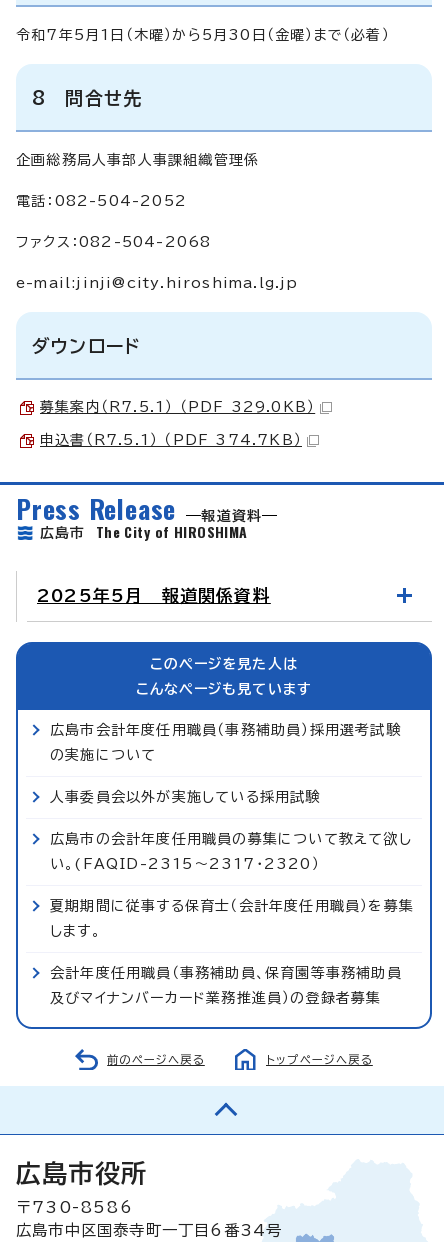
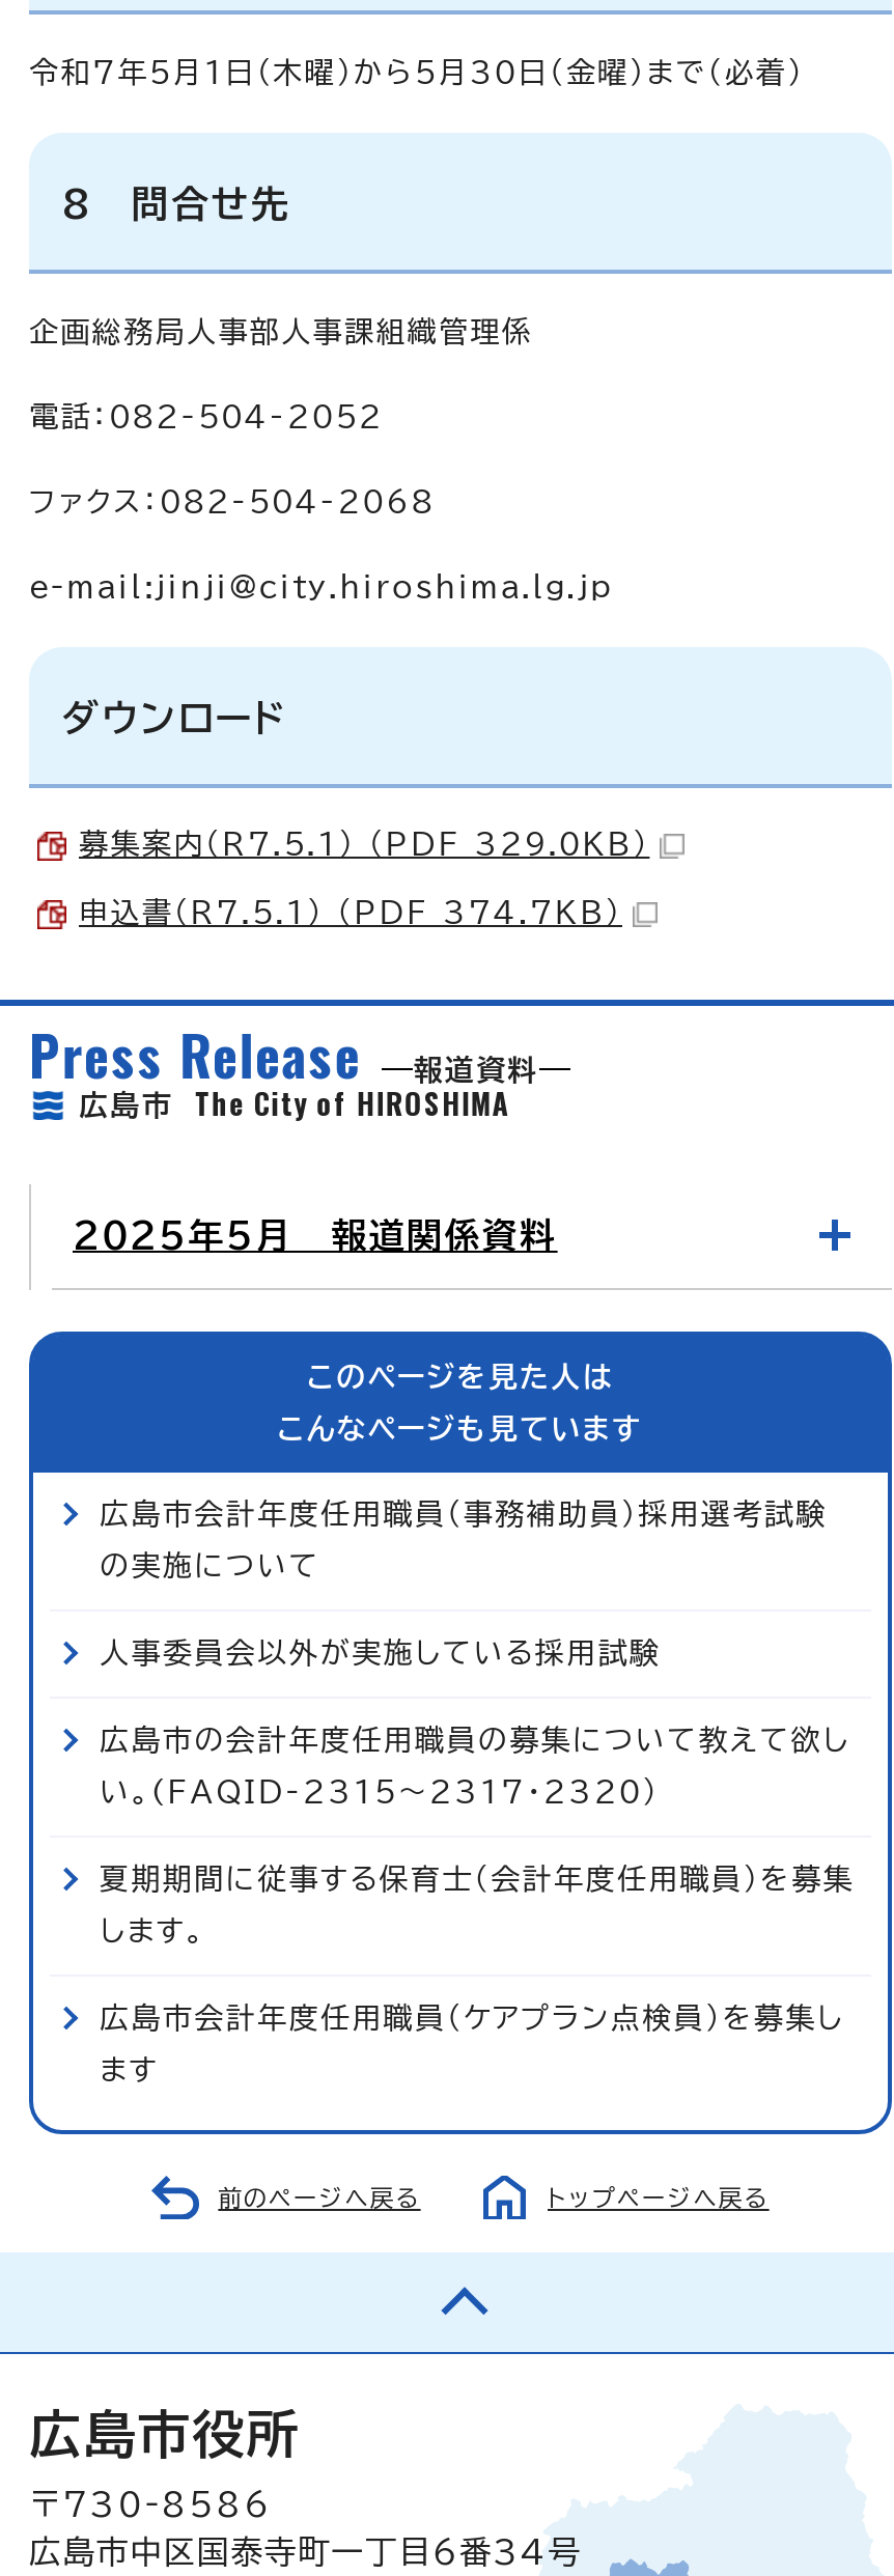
- 会計年度任用職員（事務補助員、保育園等事務補助員
+ 広島市会計年度任用職員（ケアプラン点検員）を募集し

- 及びマイナンバーカード業務推進員）の登録者募集
+ ます
